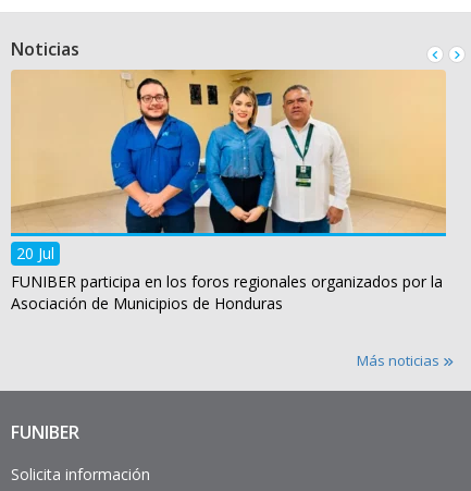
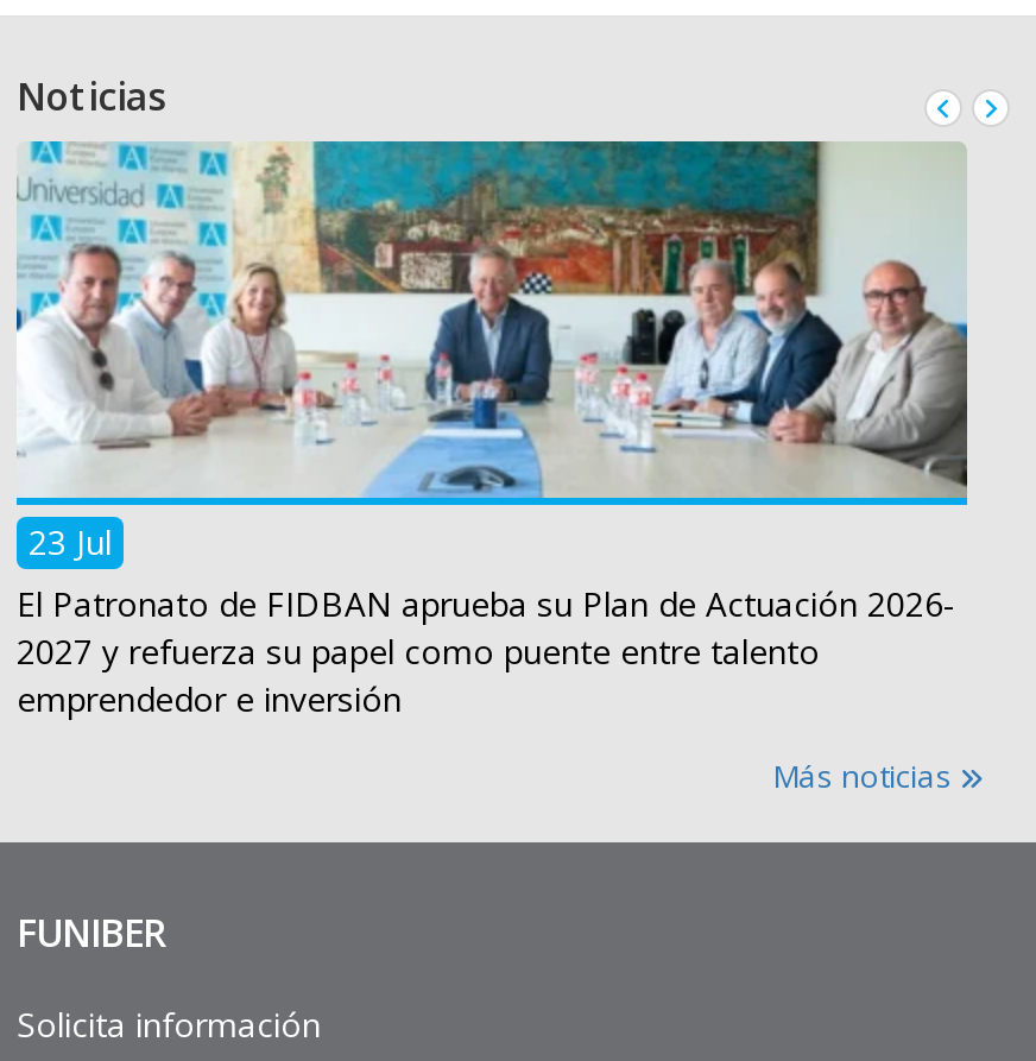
- [image]
- 20 Jul
- FUNIBER participa en los foros regionales organizados por la
- Asociación de Municipios de Honduras
+ [image]
+ 23 Jul
+ El Patronato de FIDBAN aprueba su Plan de Actuación 2026-
+ 2027 y refuerza su papel como puente entre talento
+ emprendedor e inversión
